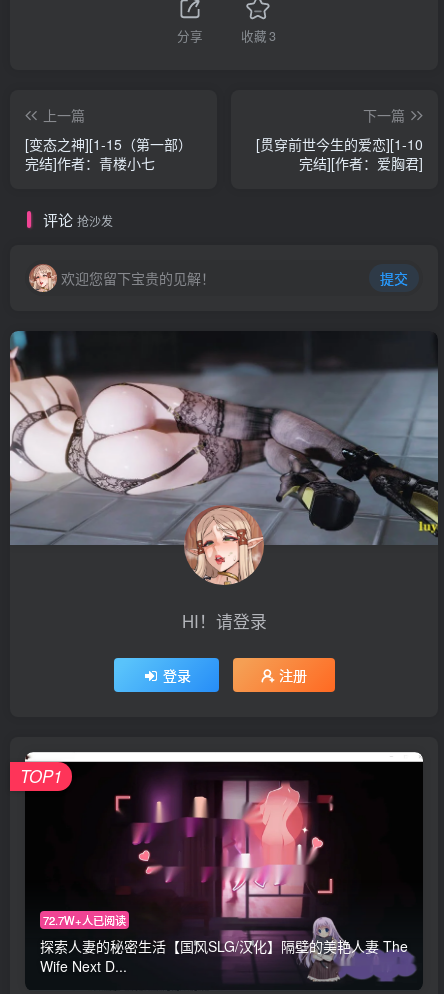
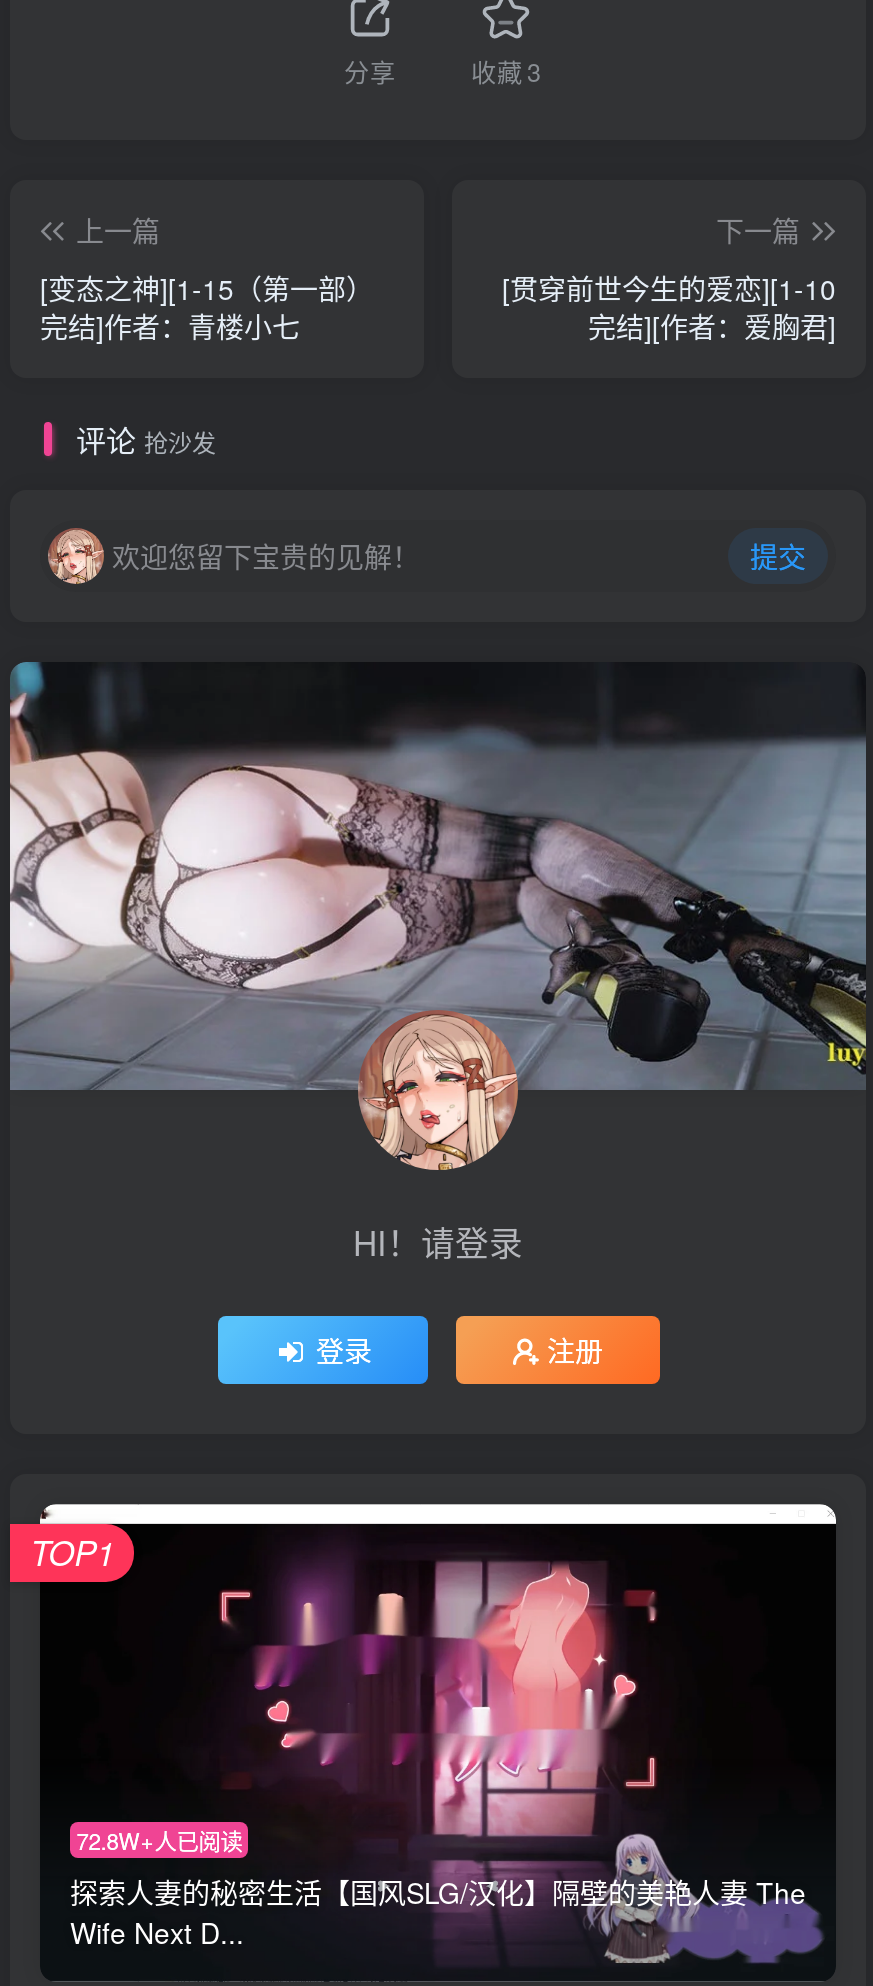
- 72.7W+人已阅读
+ 72.8W+人已阅读
